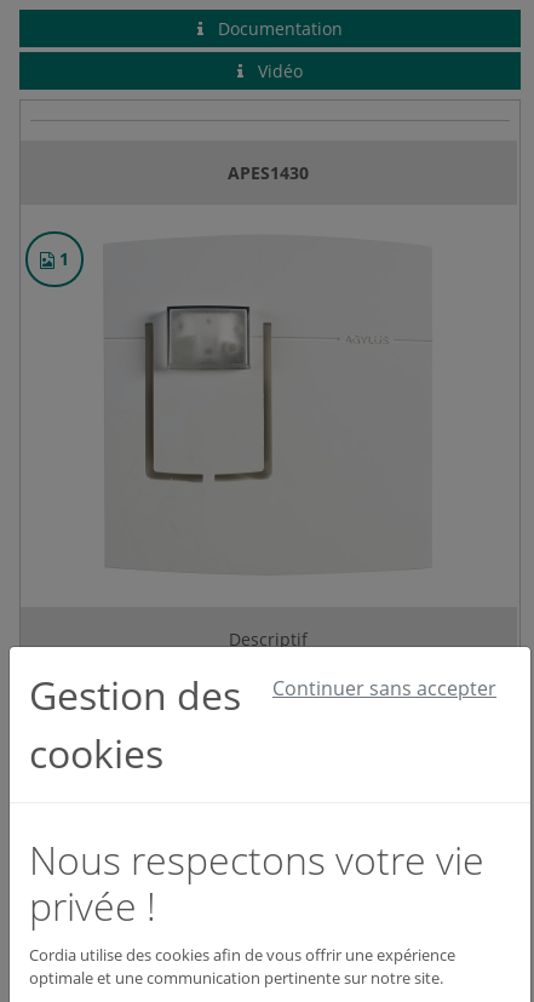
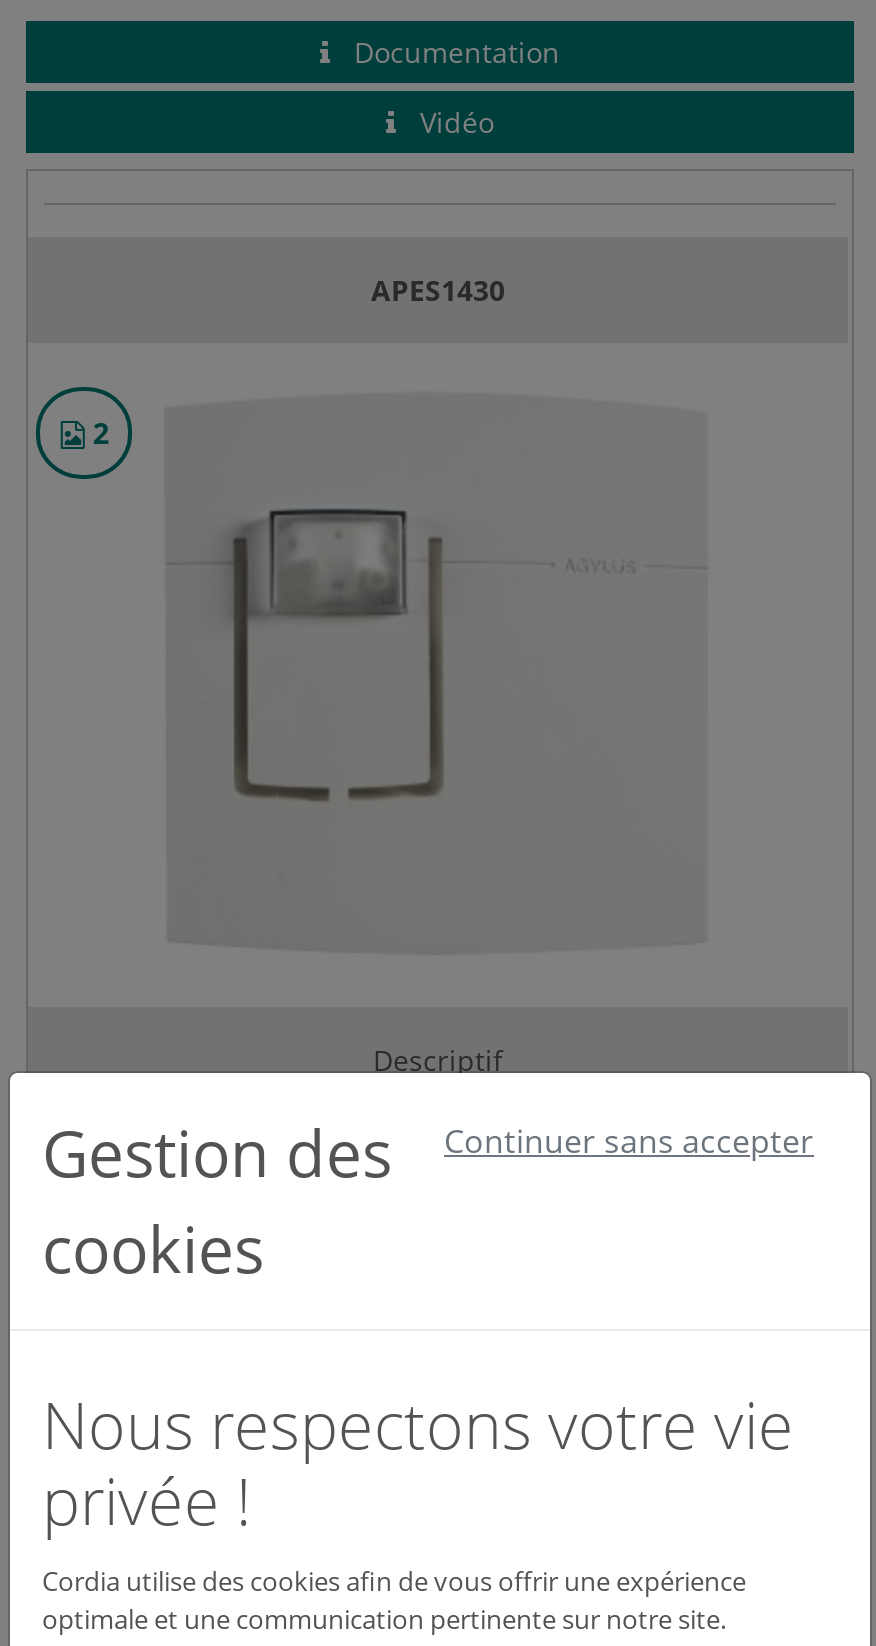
- 1
+ 2
